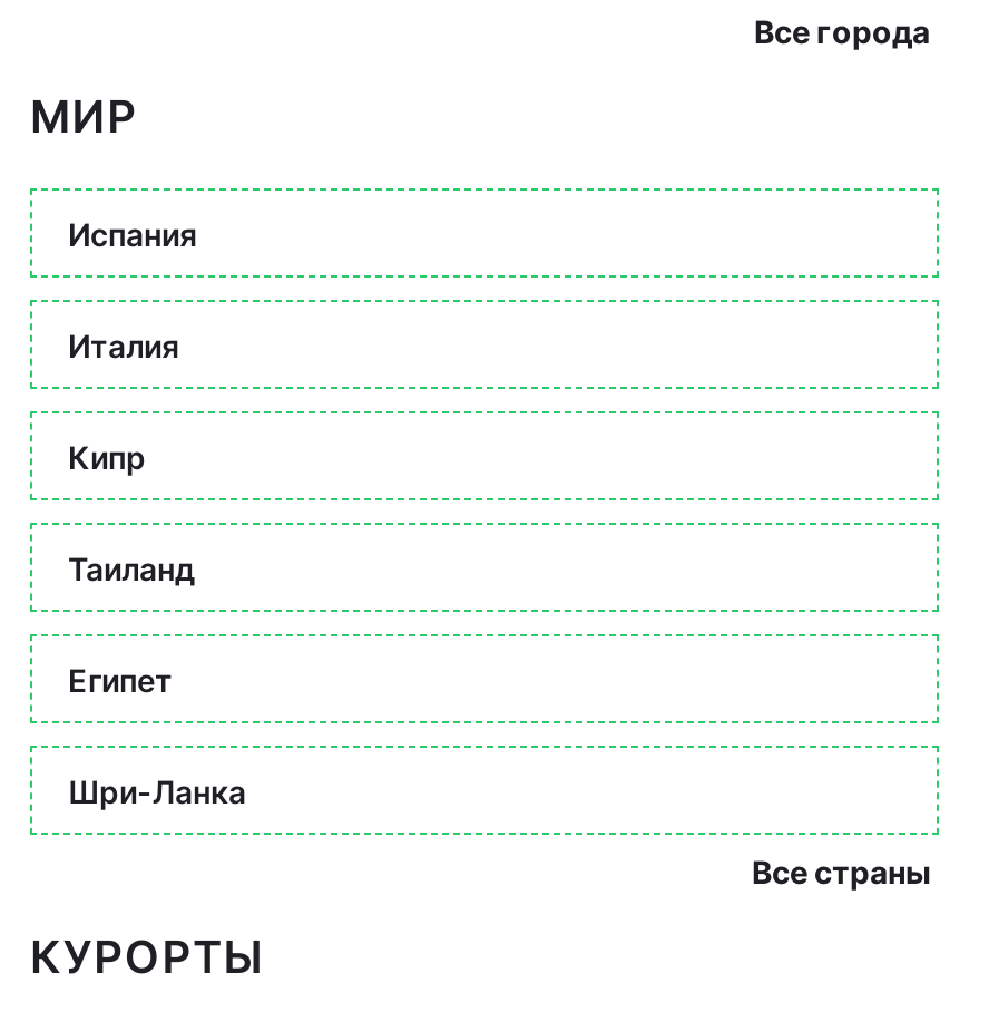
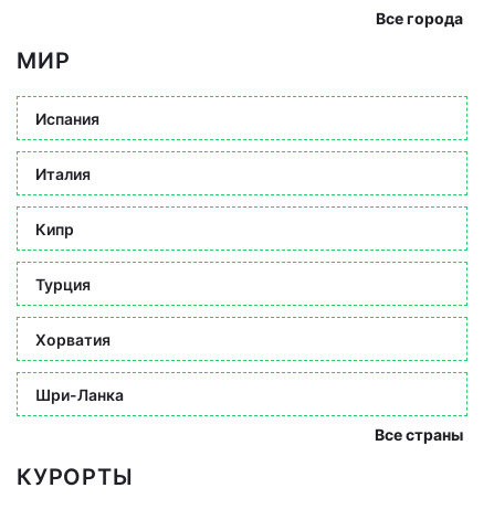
- Таиланд
+ Турция

- Египет
+ Хорватия
